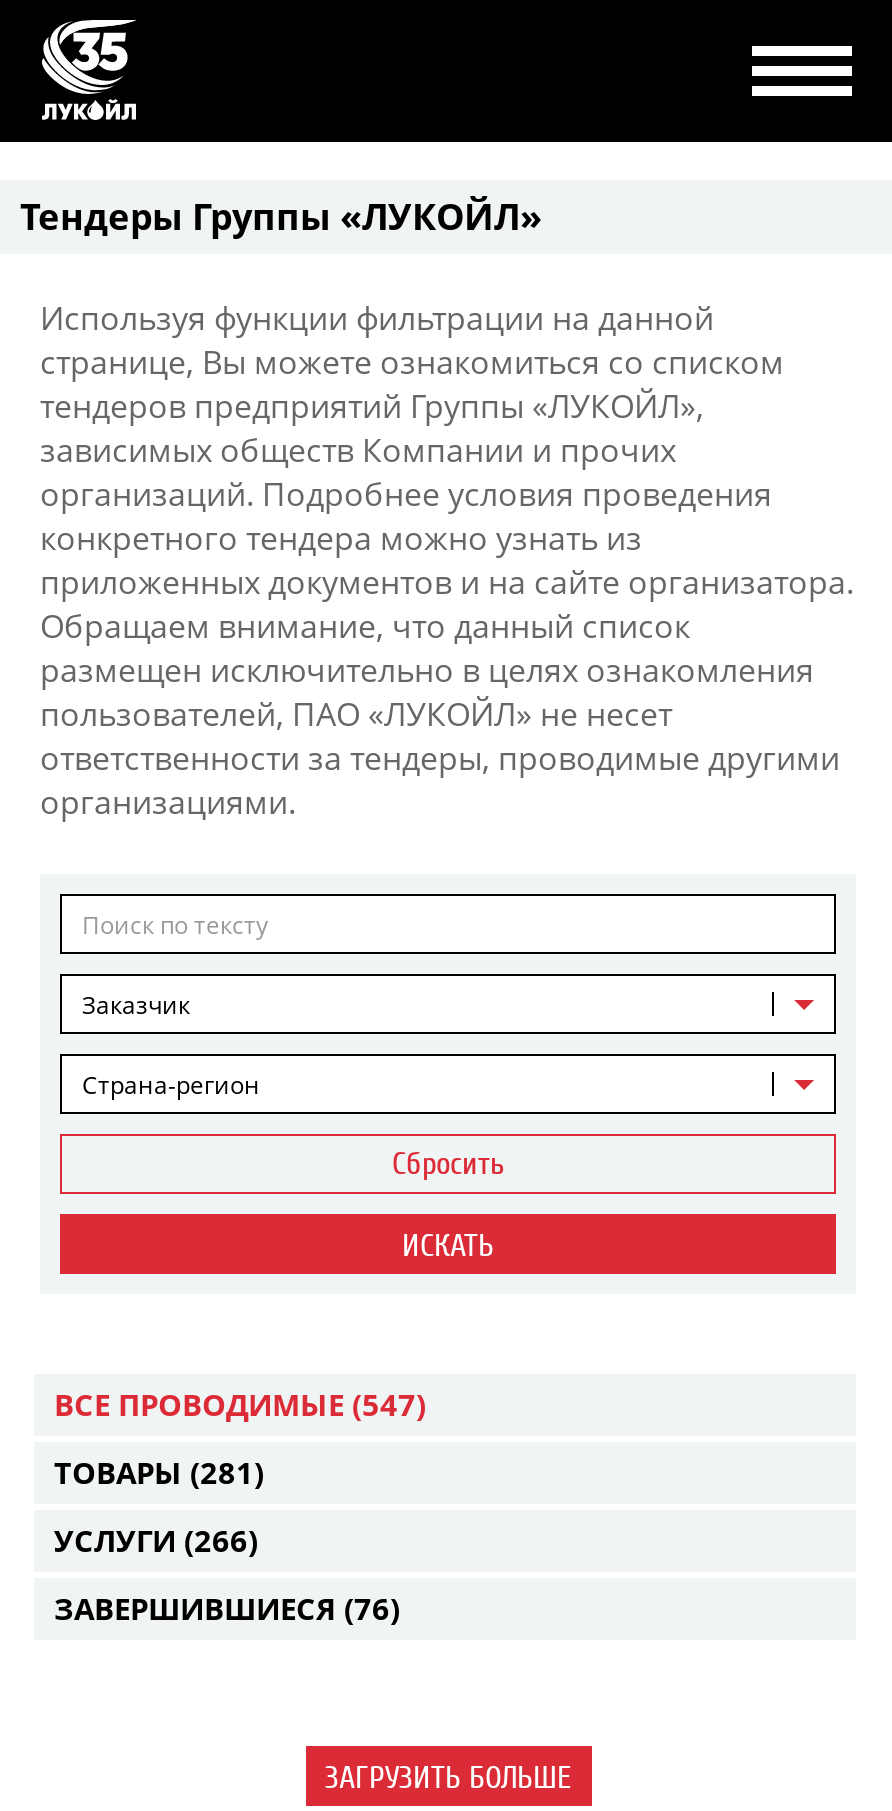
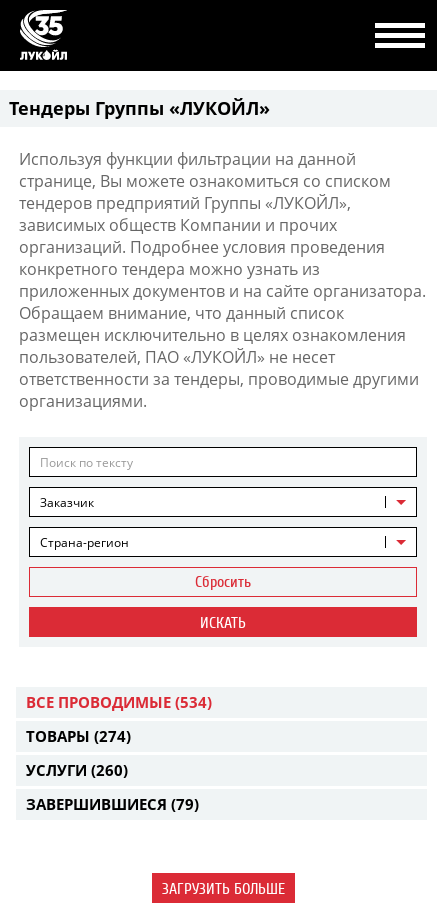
- ВСЕ ПРОВОДИМЫЕ (547)
+ ВСЕ ПРОВОДИМЫЕ (534)

- ТОВАРЫ (281)
+ ТОВАРЫ (274)

- УСЛУГИ (266)
+ УСЛУГИ (260)

- ЗАВЕРШИВШИЕСЯ (76)
+ ЗАВЕРШИВШИЕСЯ (79)
